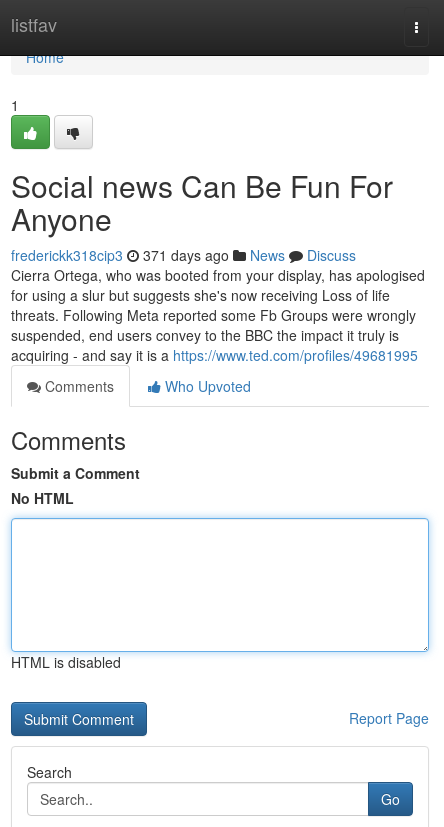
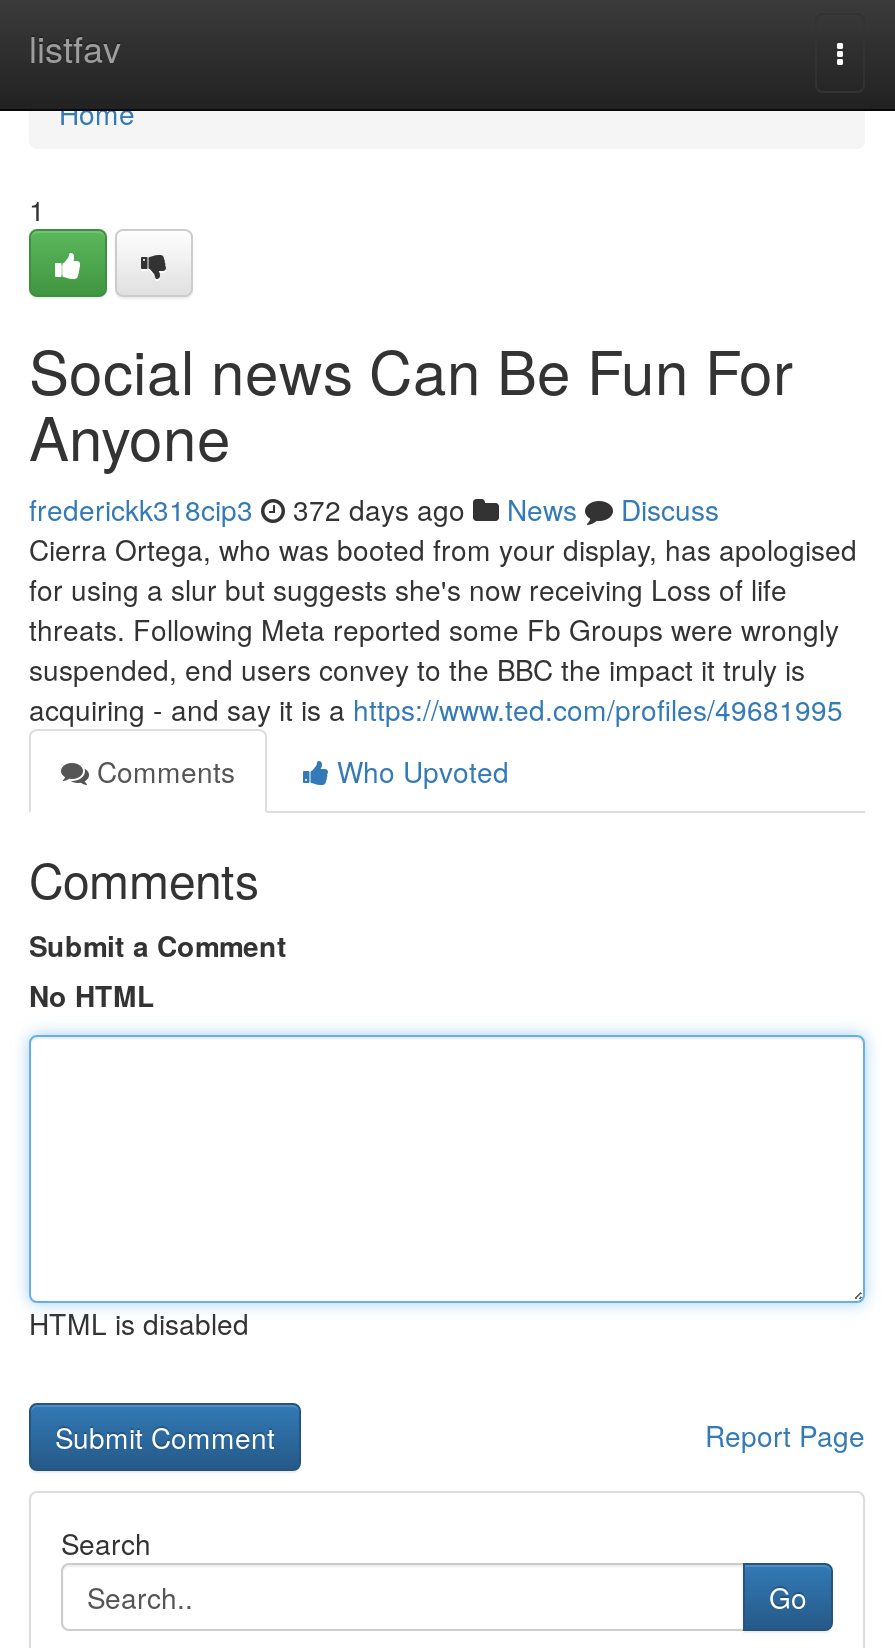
- frederickk318cip3 371 days ago News Discuss
+ frederickk318cip3 372 days ago News Discuss
